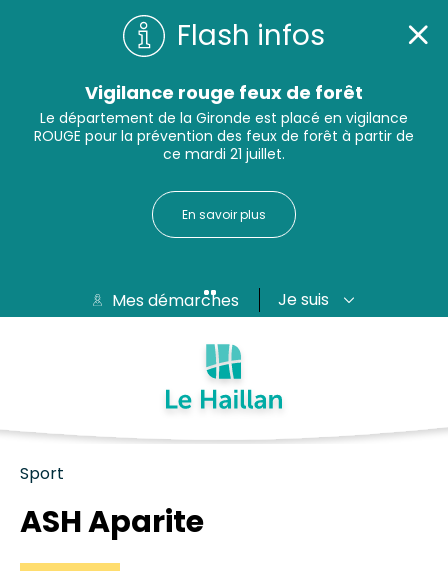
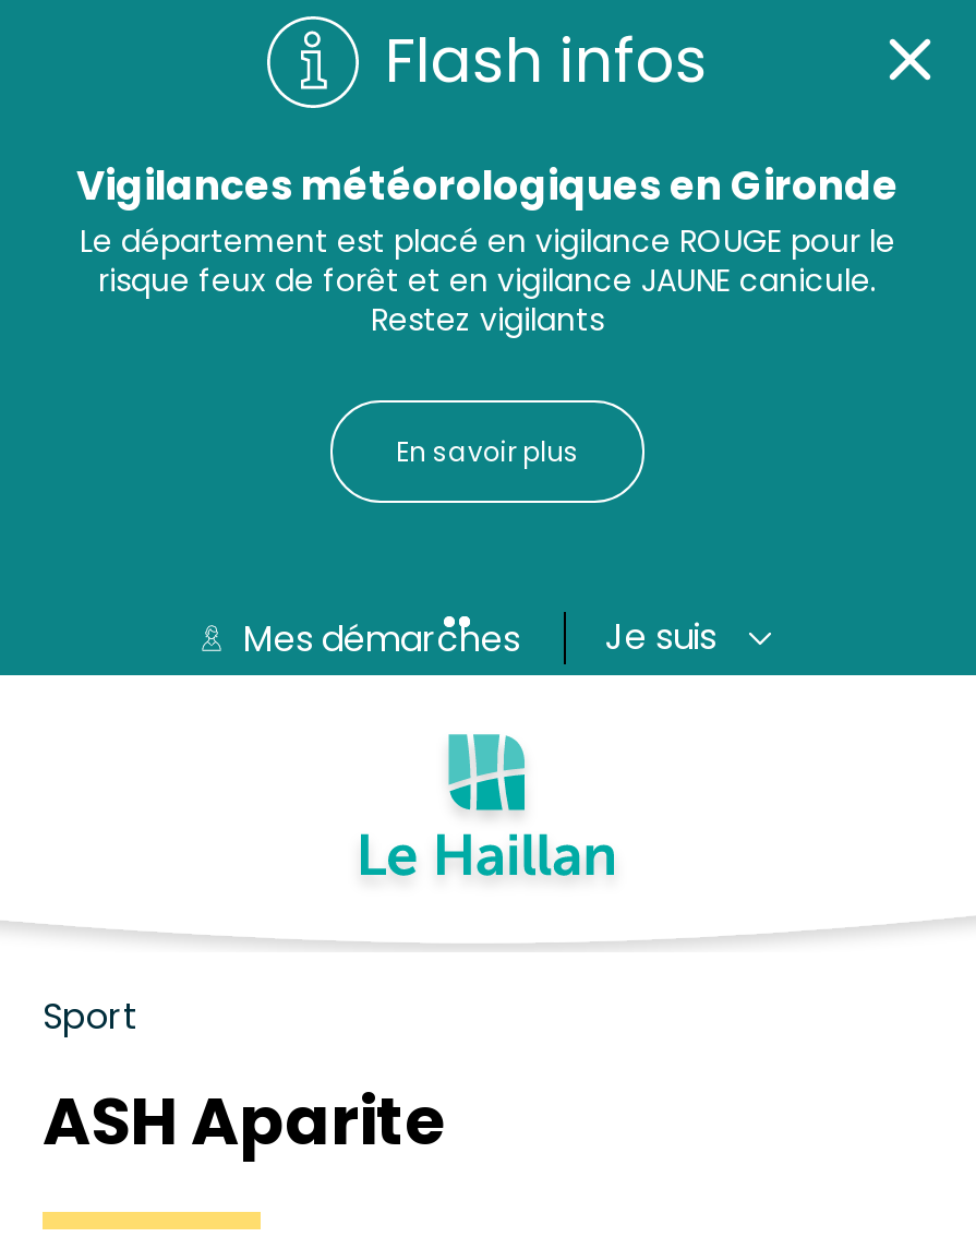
- Vigilance rouge feux de forêt
- Le département de la Gironde est placé en vigilance
- ROUGE pour la prévention des feux de forêt à partir de
- ce mardi 21 juillet.
+ Vigilances météorologiques en Gironde
+ Le département est placé en vigilance ROUGE pour le
+ risque feux de forêt et en vigilance JAUNE canicule.
+ Restez vigilants
